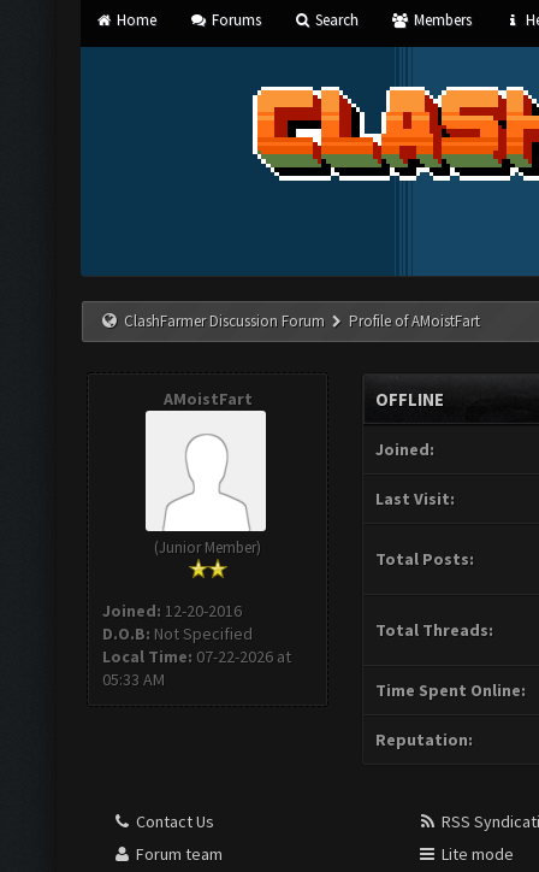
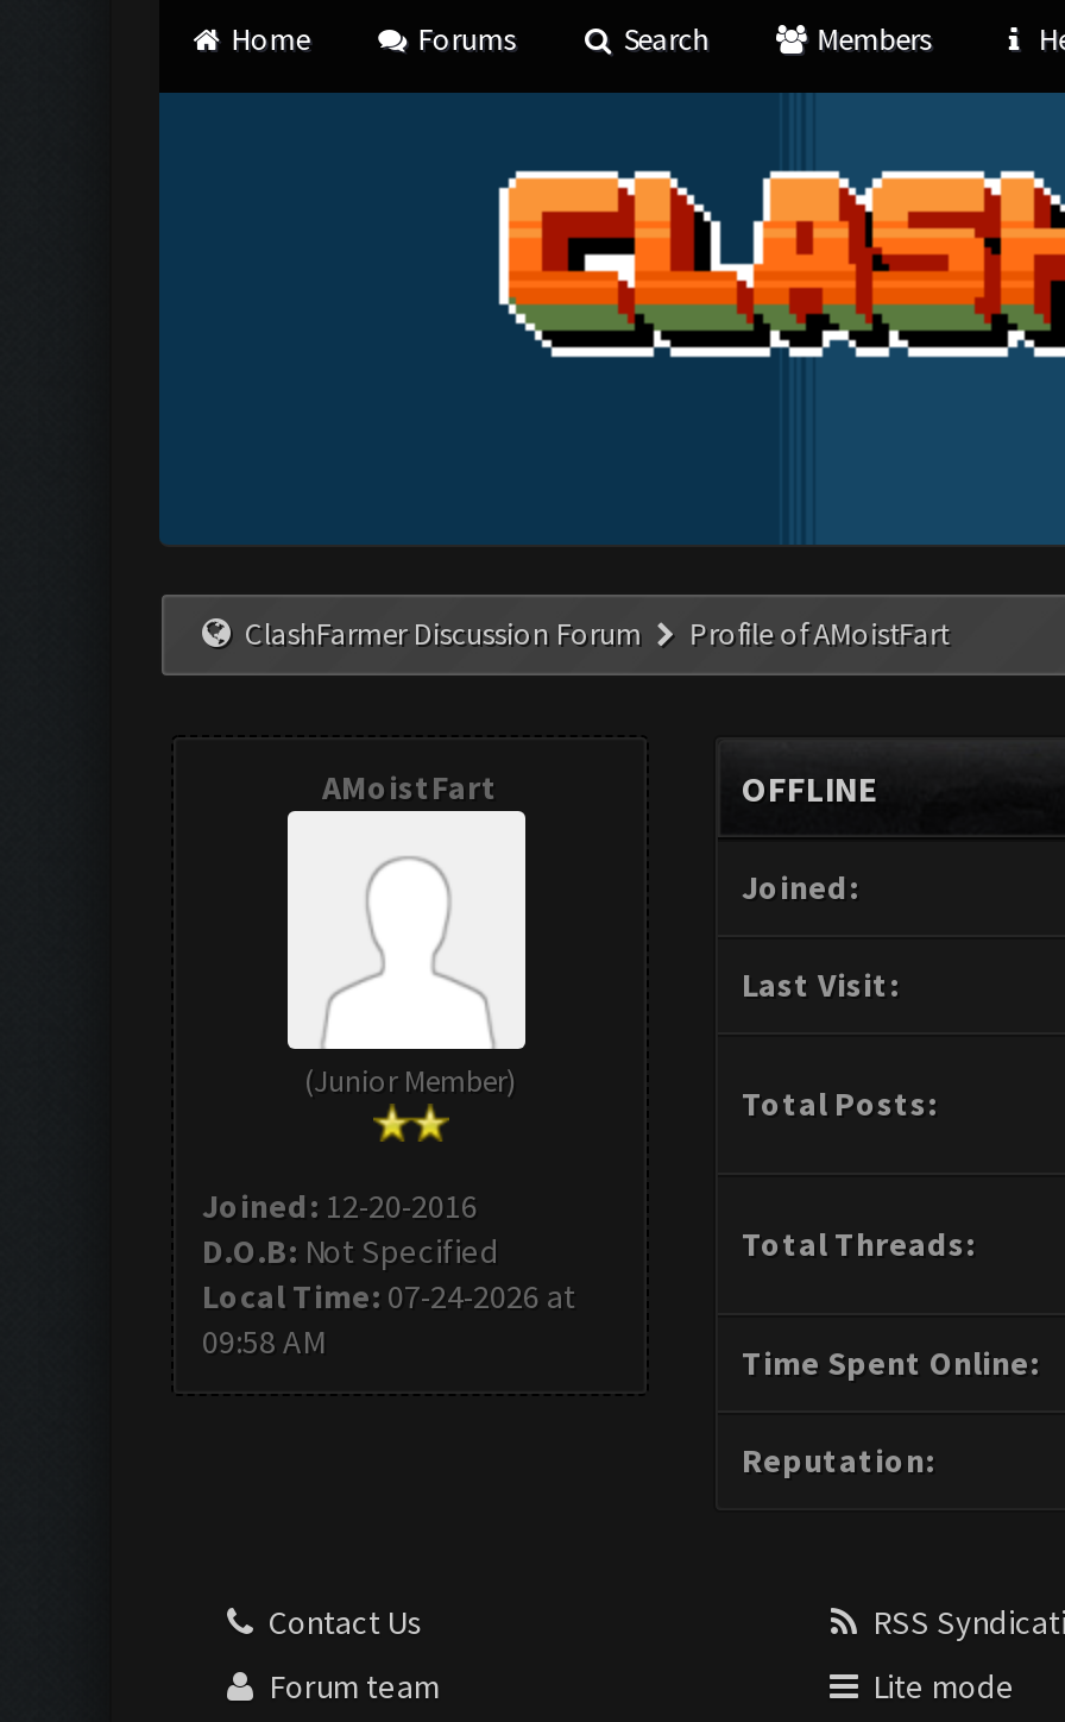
- Local Time: 07-22-2026 at
+ Local Time: 07-24-2026 at

- 05:33 AM
+ 09:58 AM
